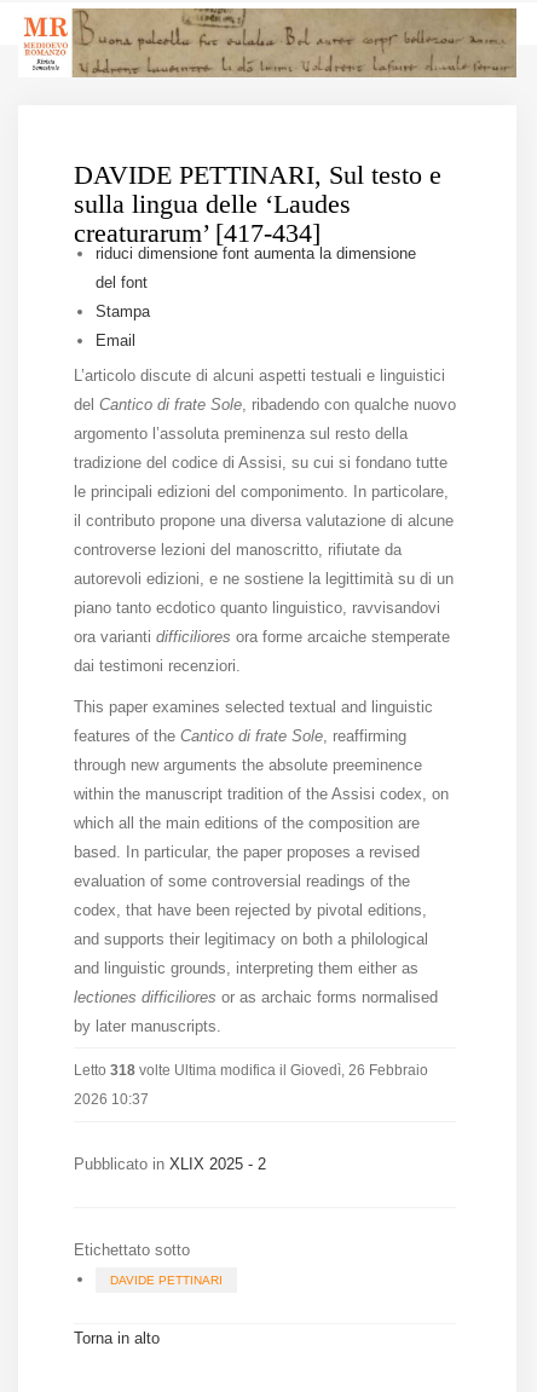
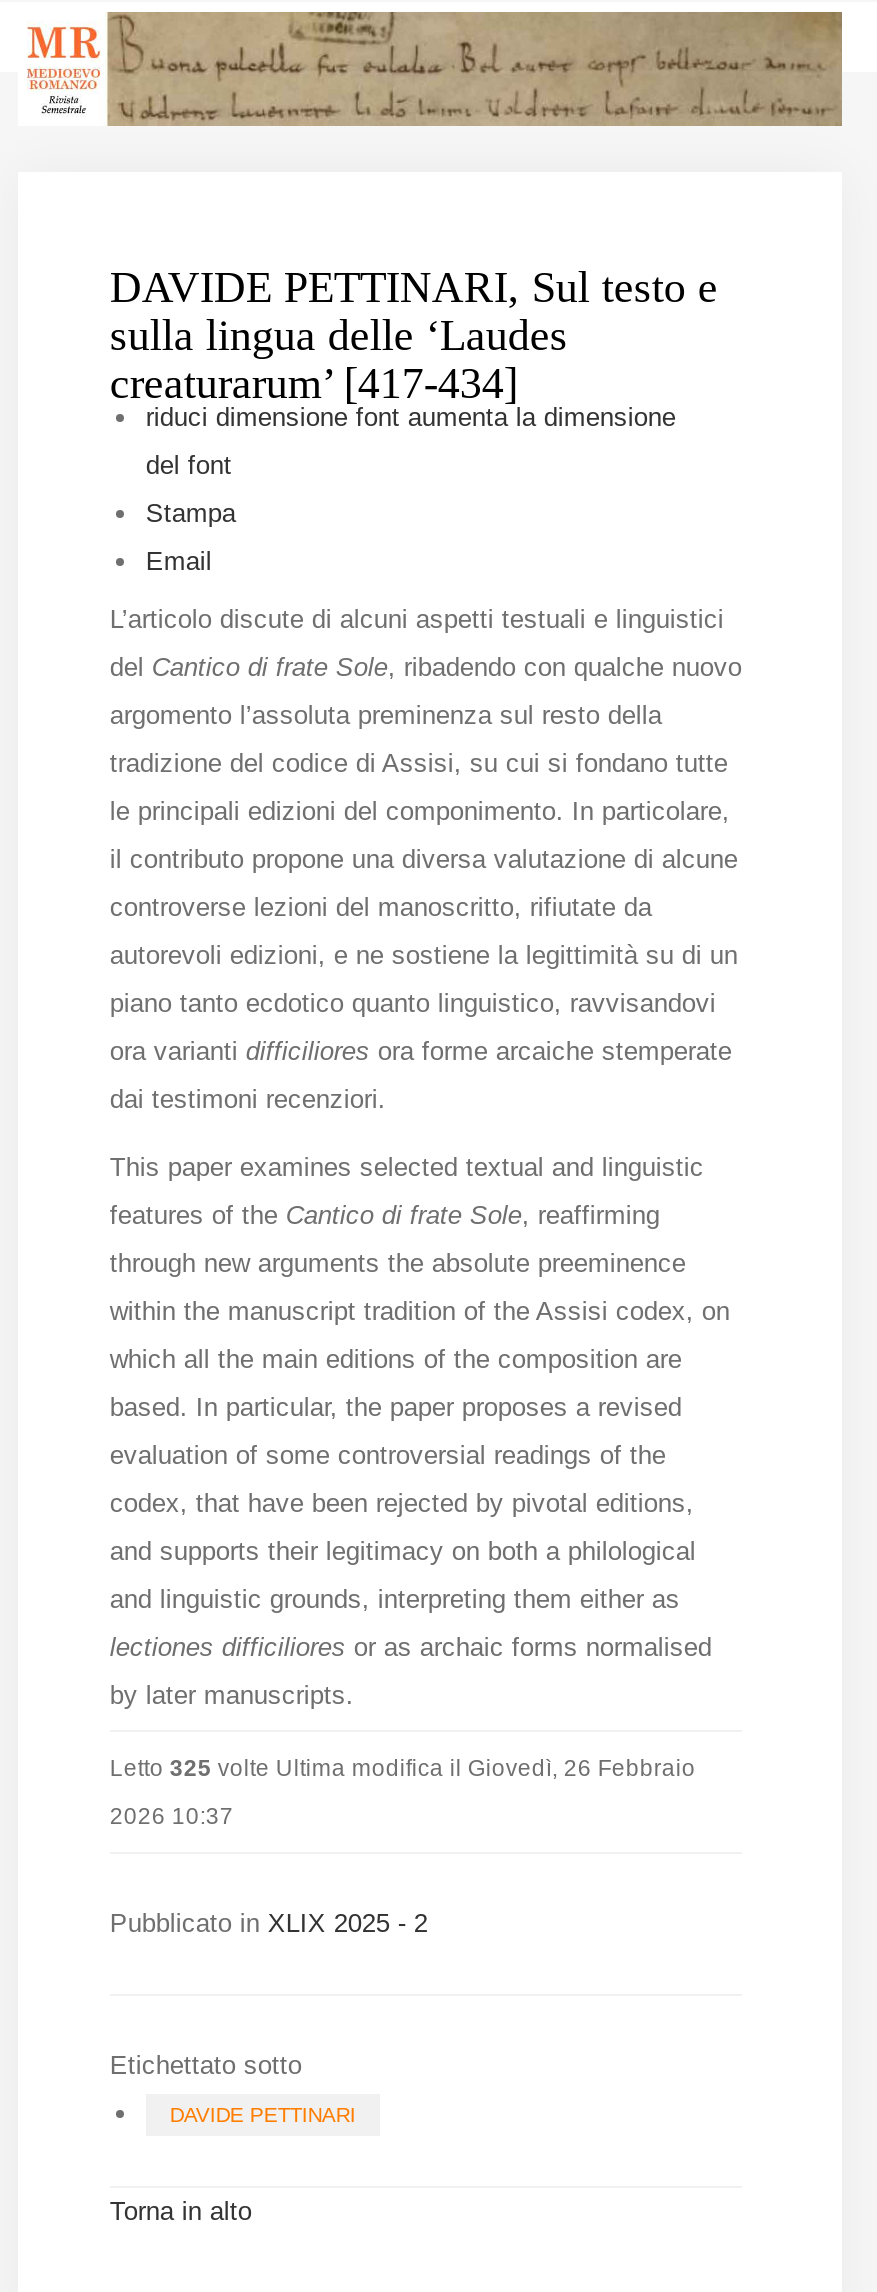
- Letto 318 volte Ultima modifica il Giovedì, 26 Febbraio
+ Letto 325 volte Ultima modifica il Giovedì, 26 Febbraio
